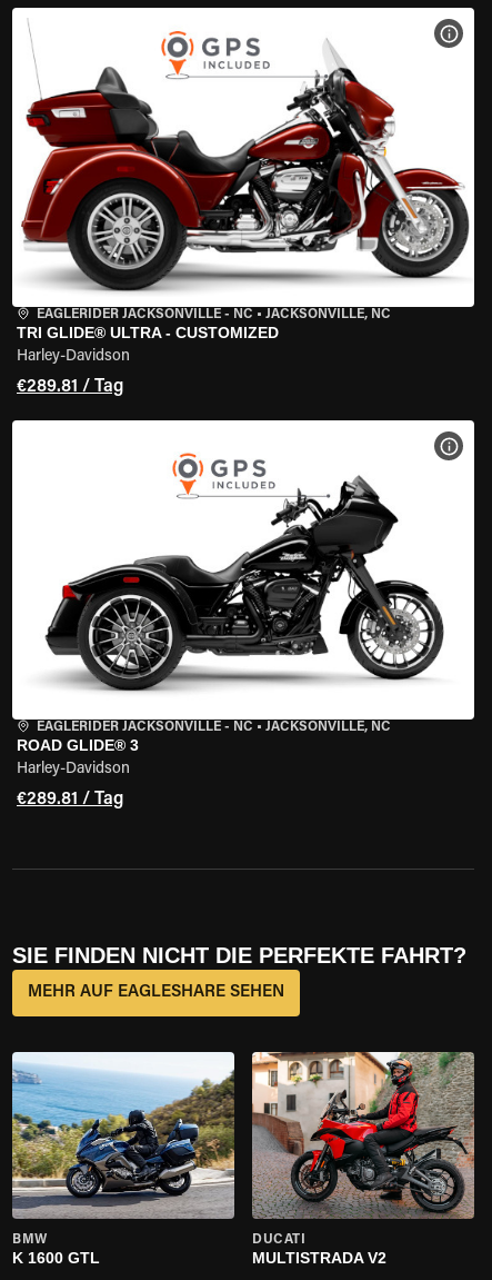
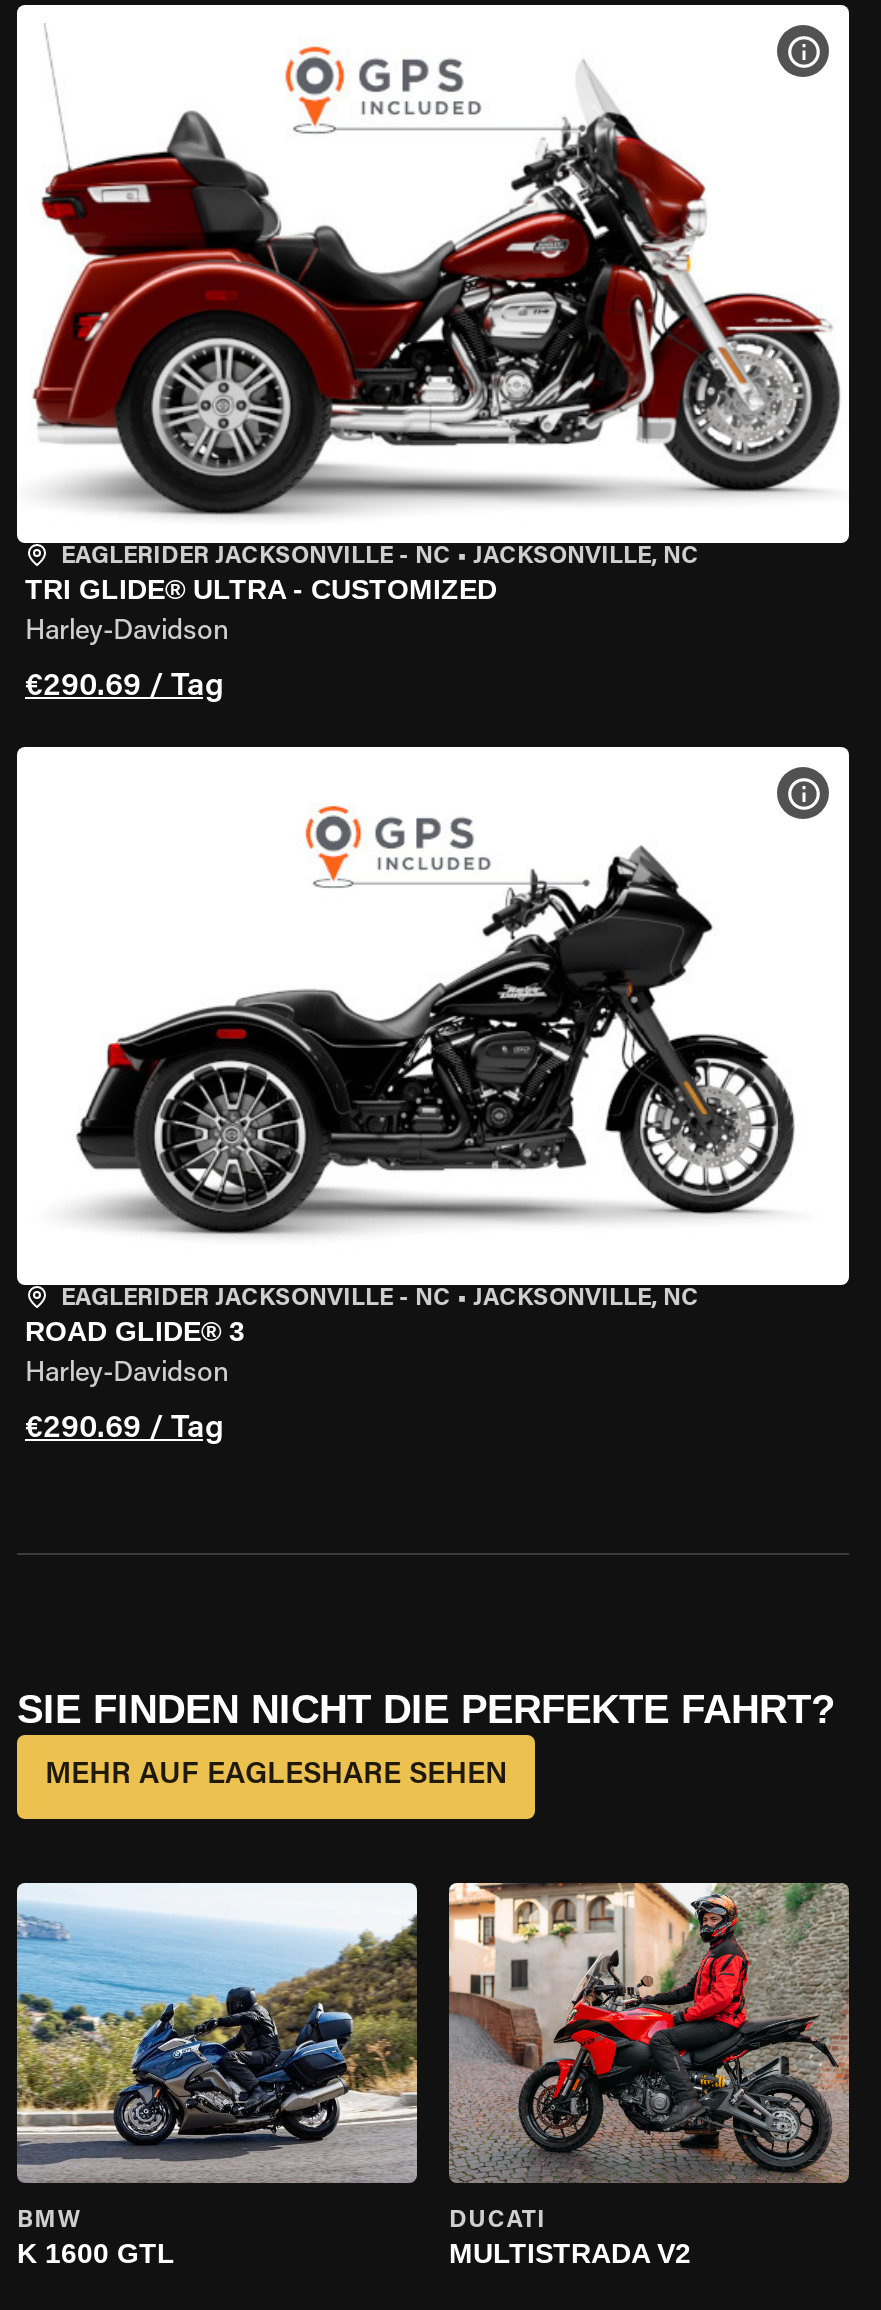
- €289.81 / Tag
+ €290.69 / Tag

- €289.81 / Tag
+ €290.69 / Tag
